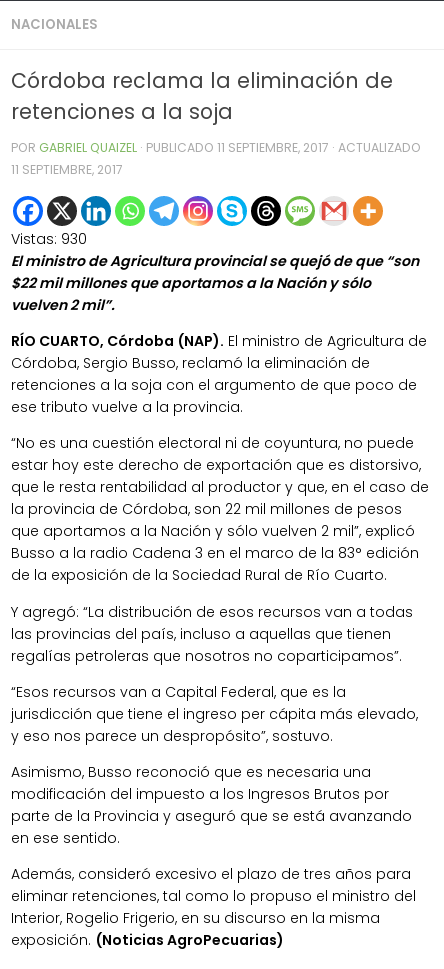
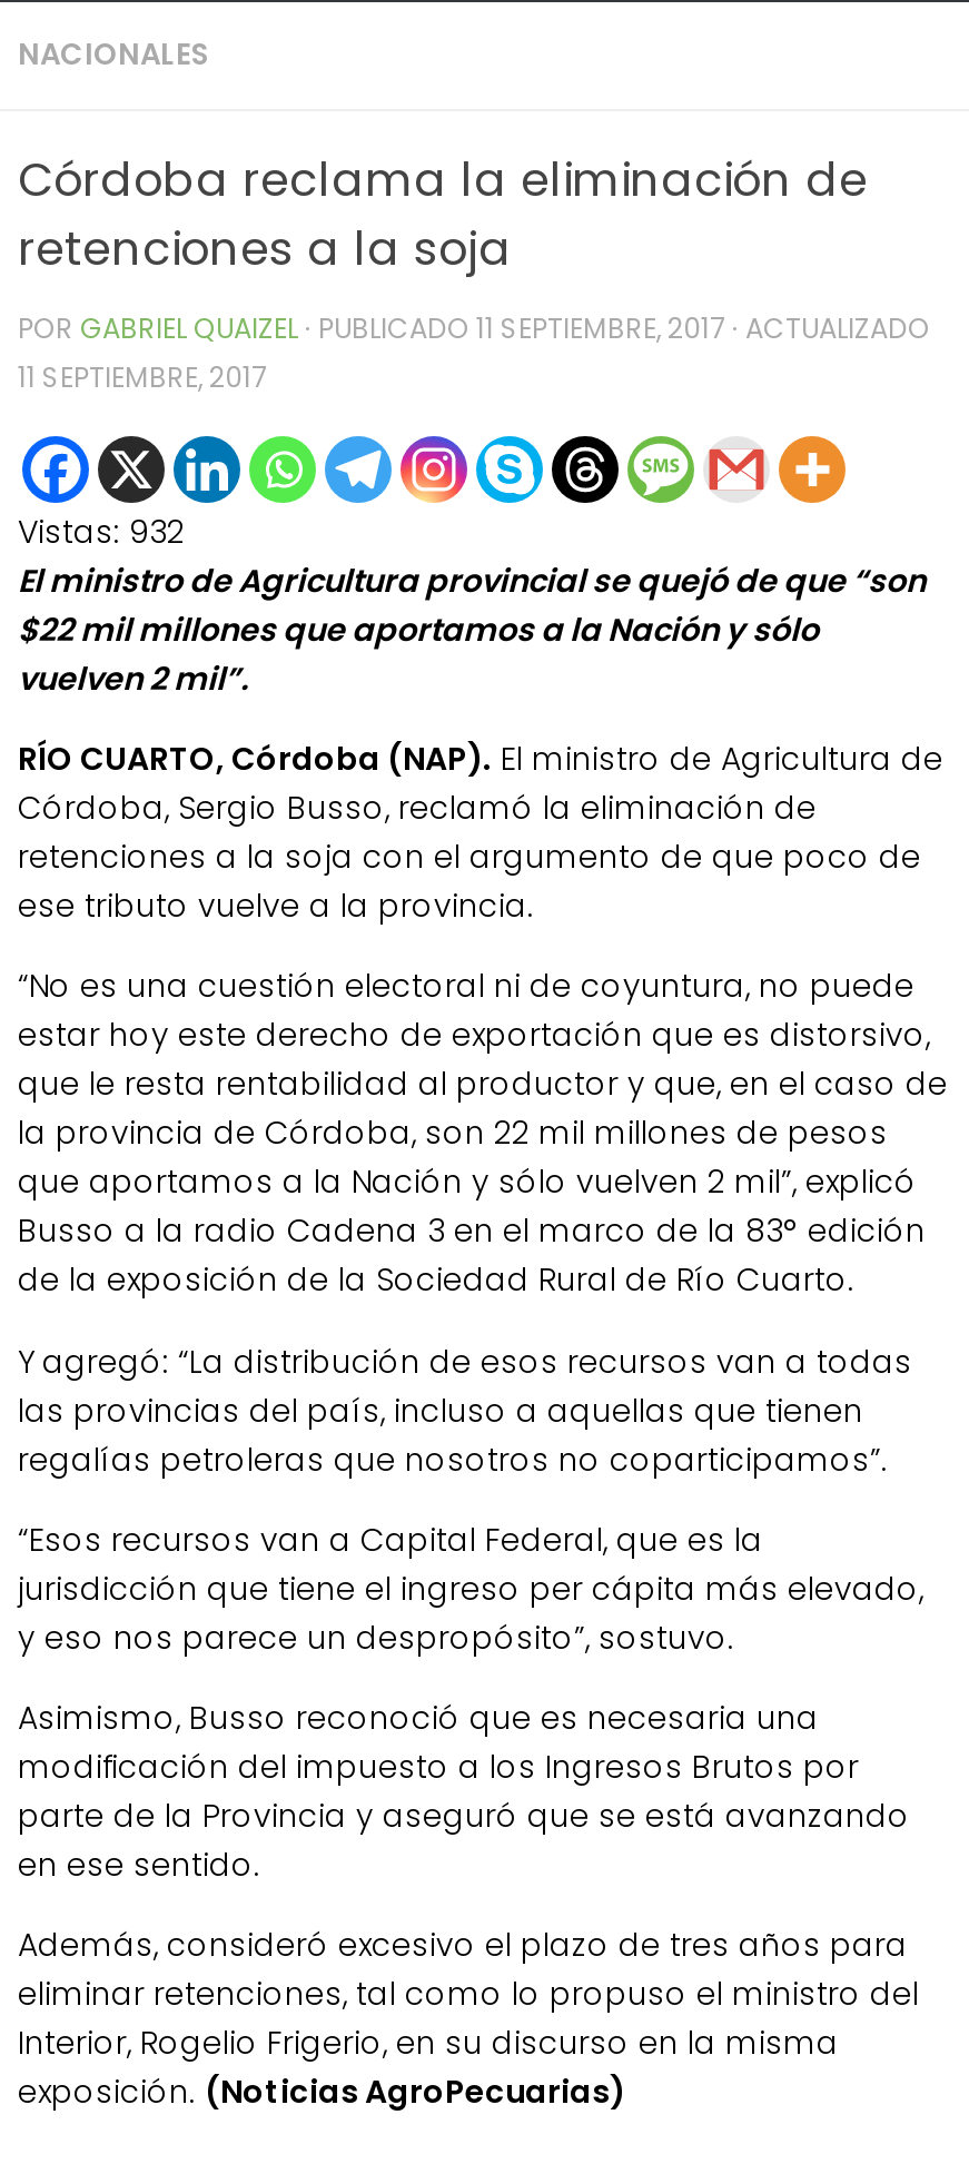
- Vistas: 930
+ Vistas: 932
